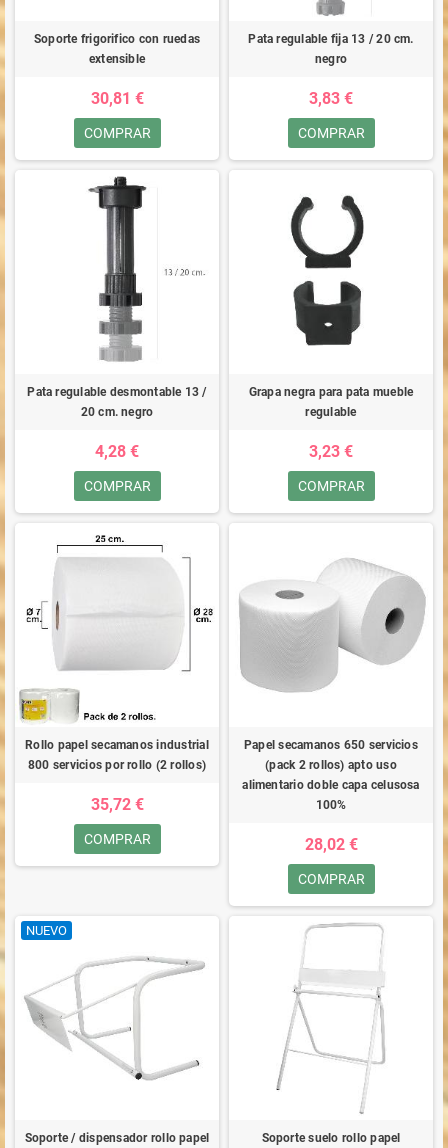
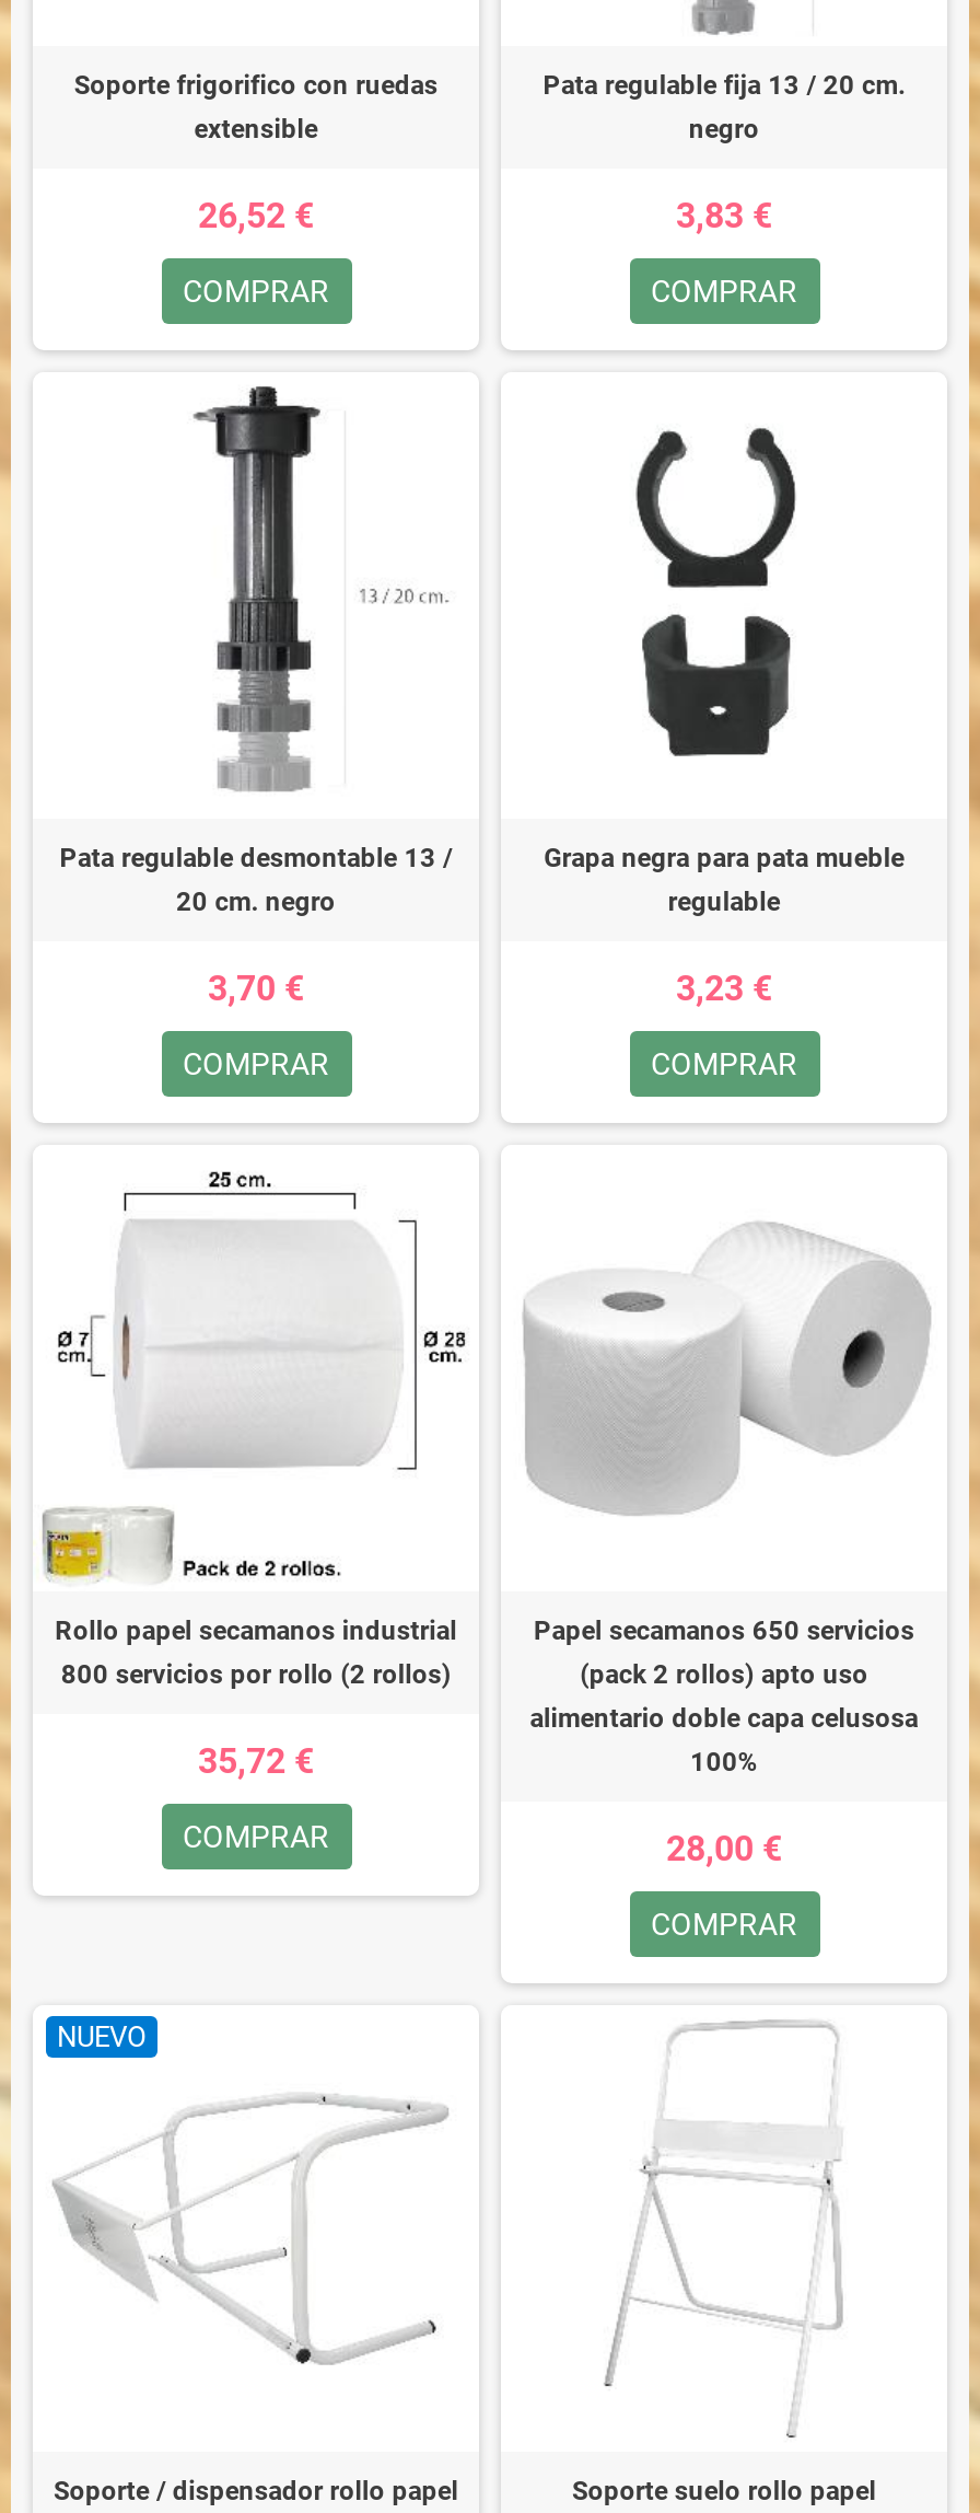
- 30,81 €
+ 26,52 €

- 4,28 €
+ 3,70 €

- 28,02 €
+ 28,00 €
